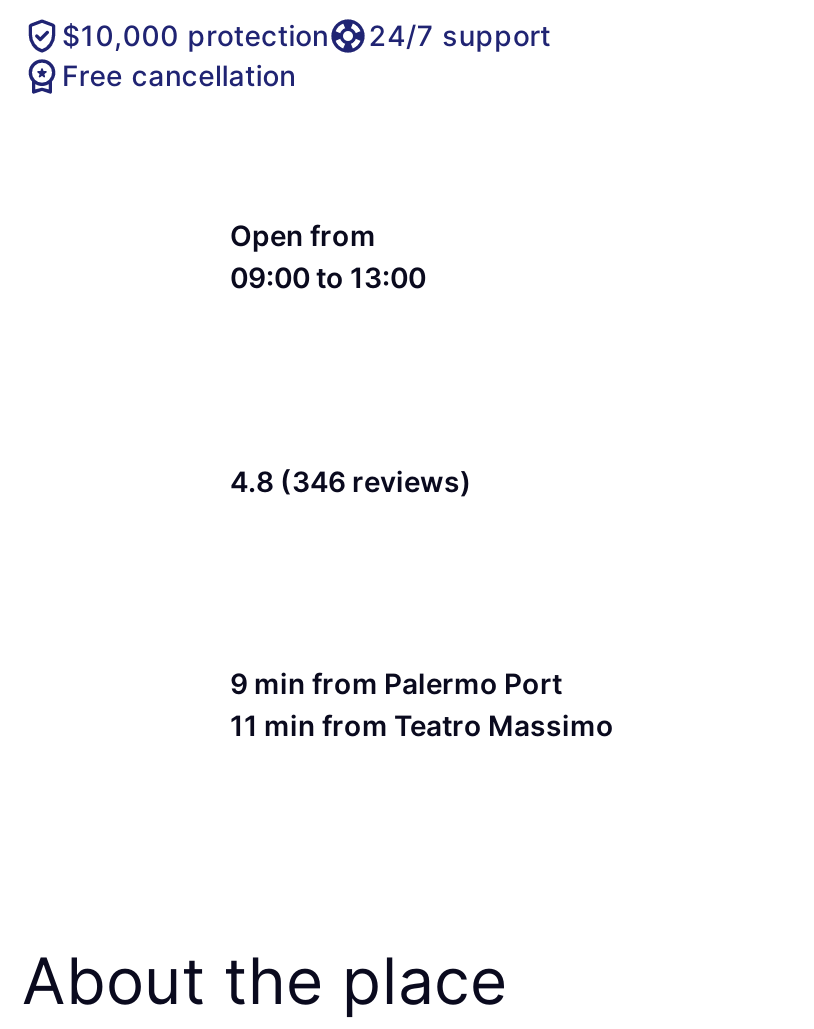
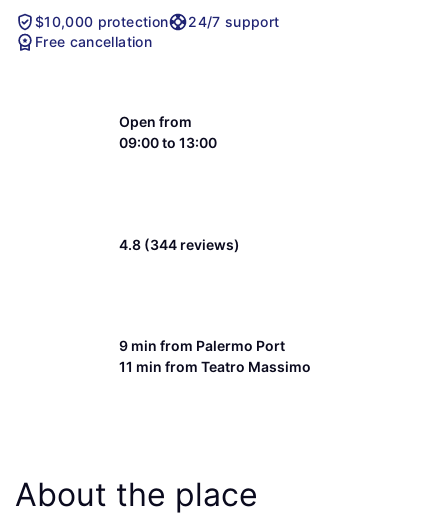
- 4.8 (346 reviews)
+ 4.8 (344 reviews)
